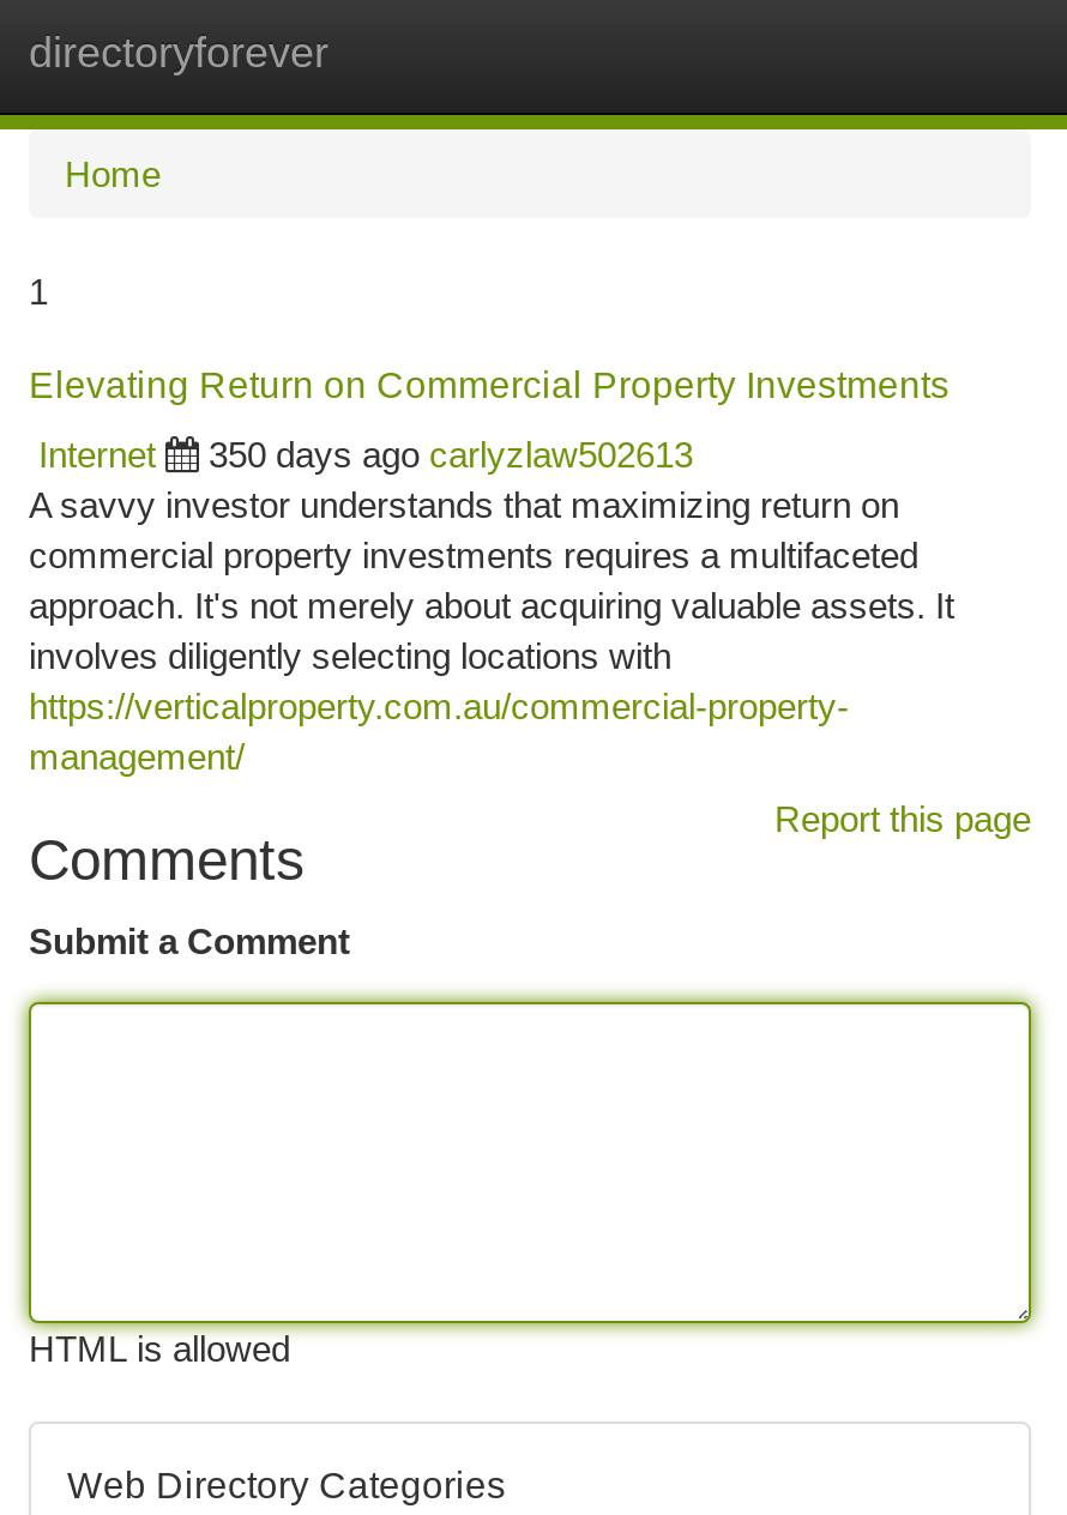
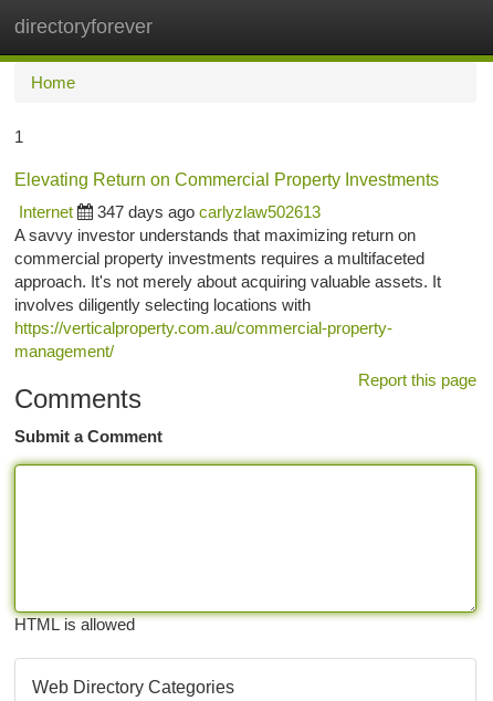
- 350 days ago carlyzlaw502613
+ 347 days ago carlyzlaw502613
